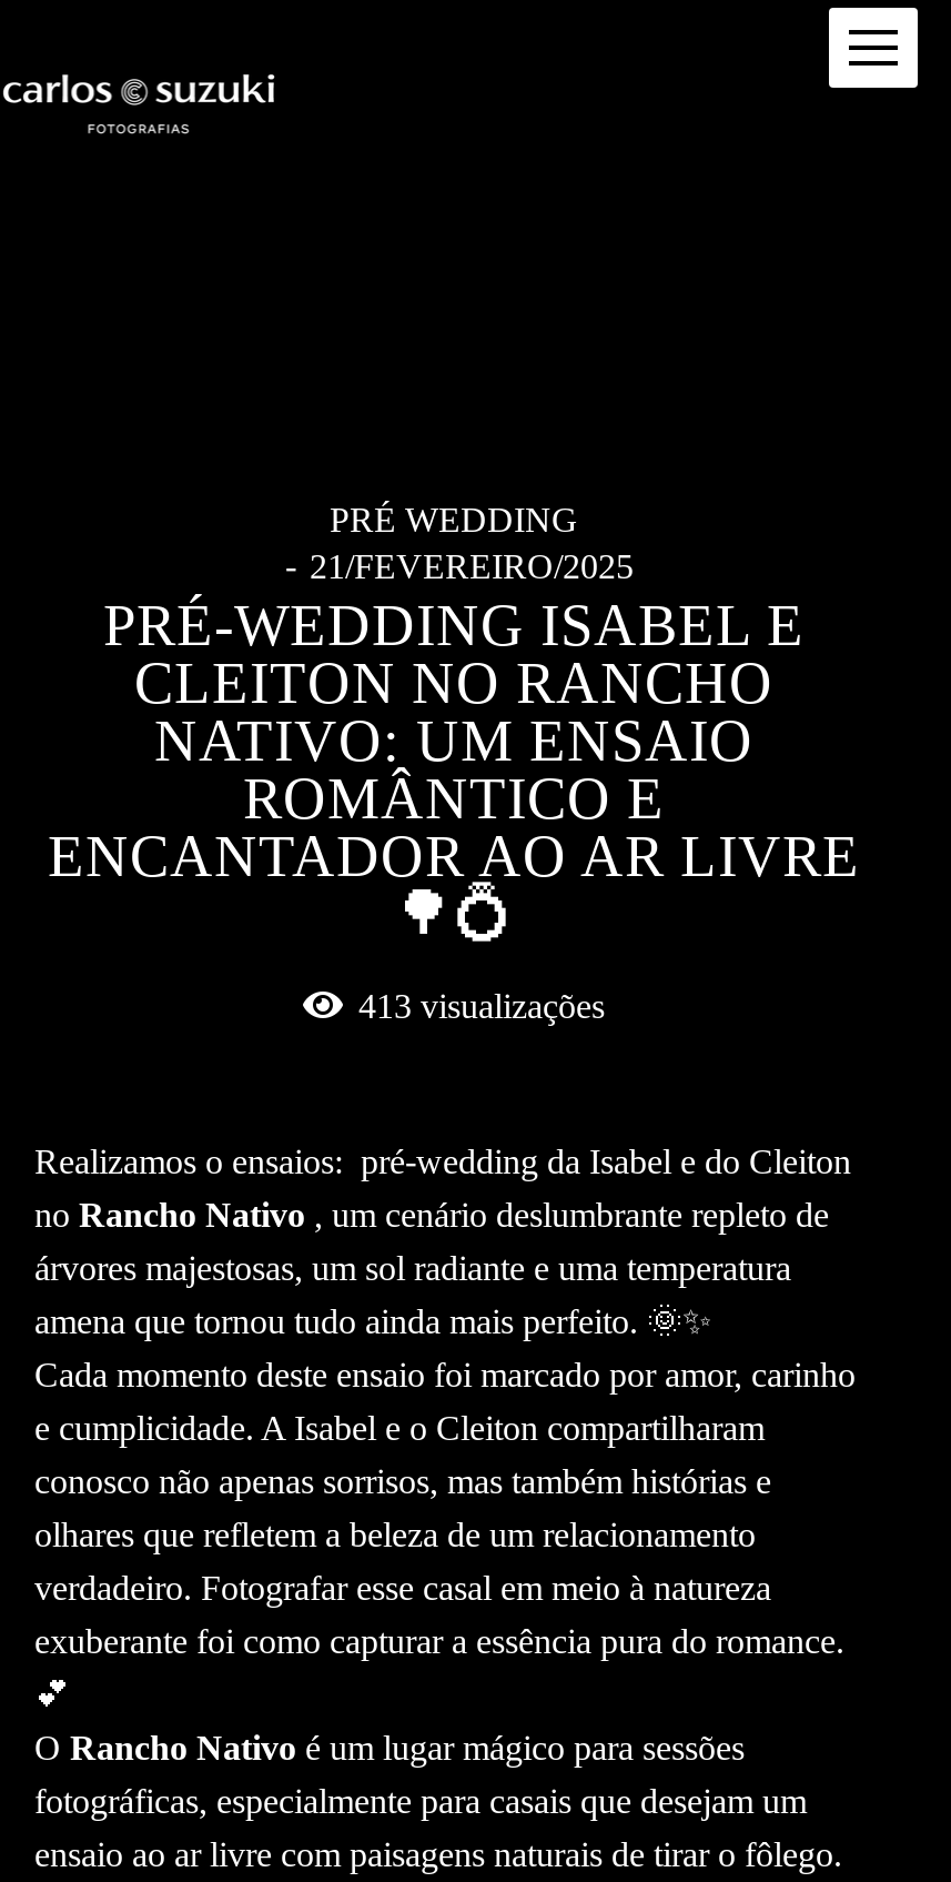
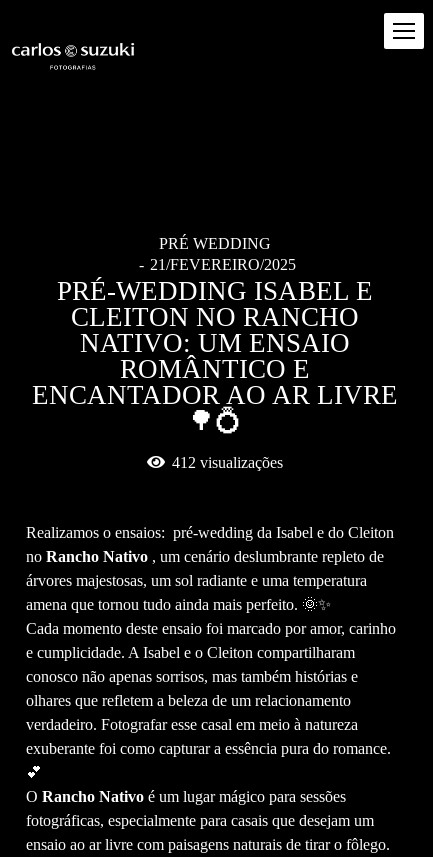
- 413 visualizações
+ 412 visualizações
